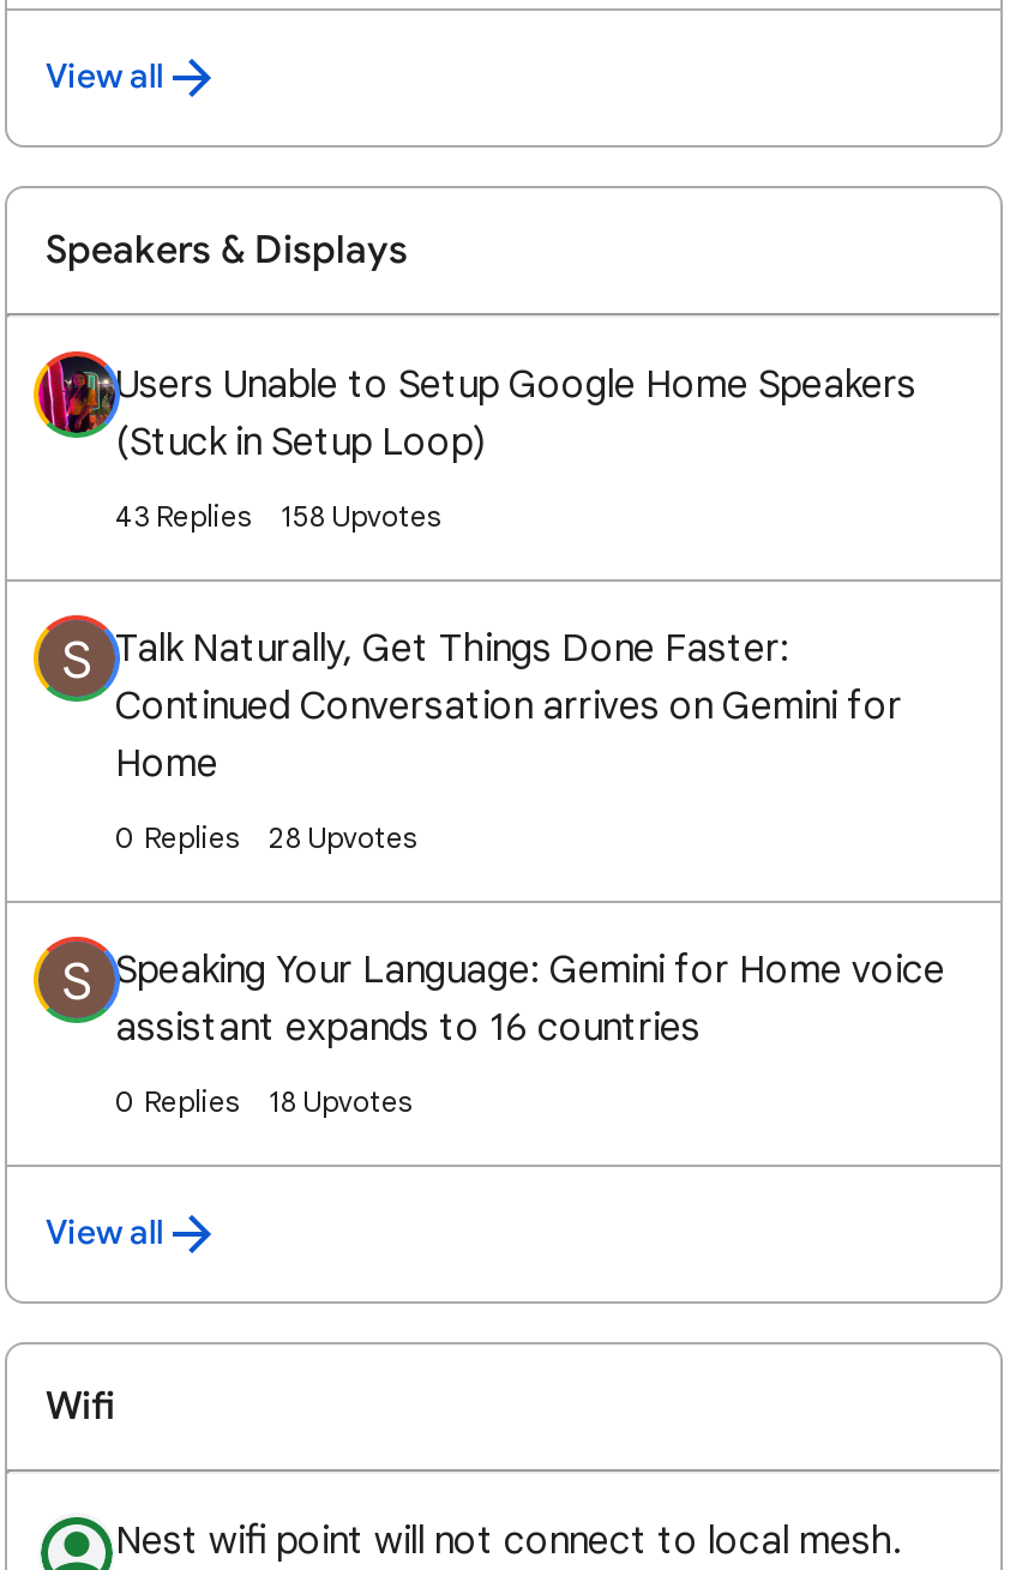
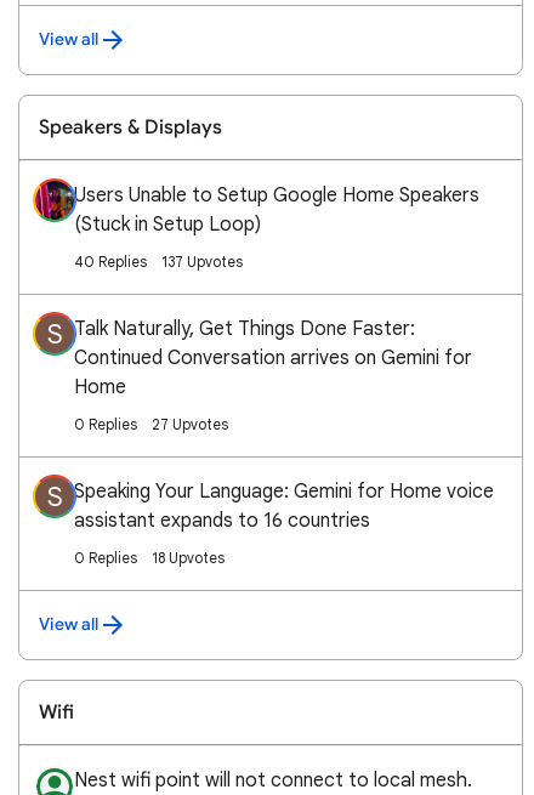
- 43 Replies
+ 40 Replies

- 158 Upvotes
+ 137 Upvotes

- 28 Upvotes
+ 27 Upvotes
